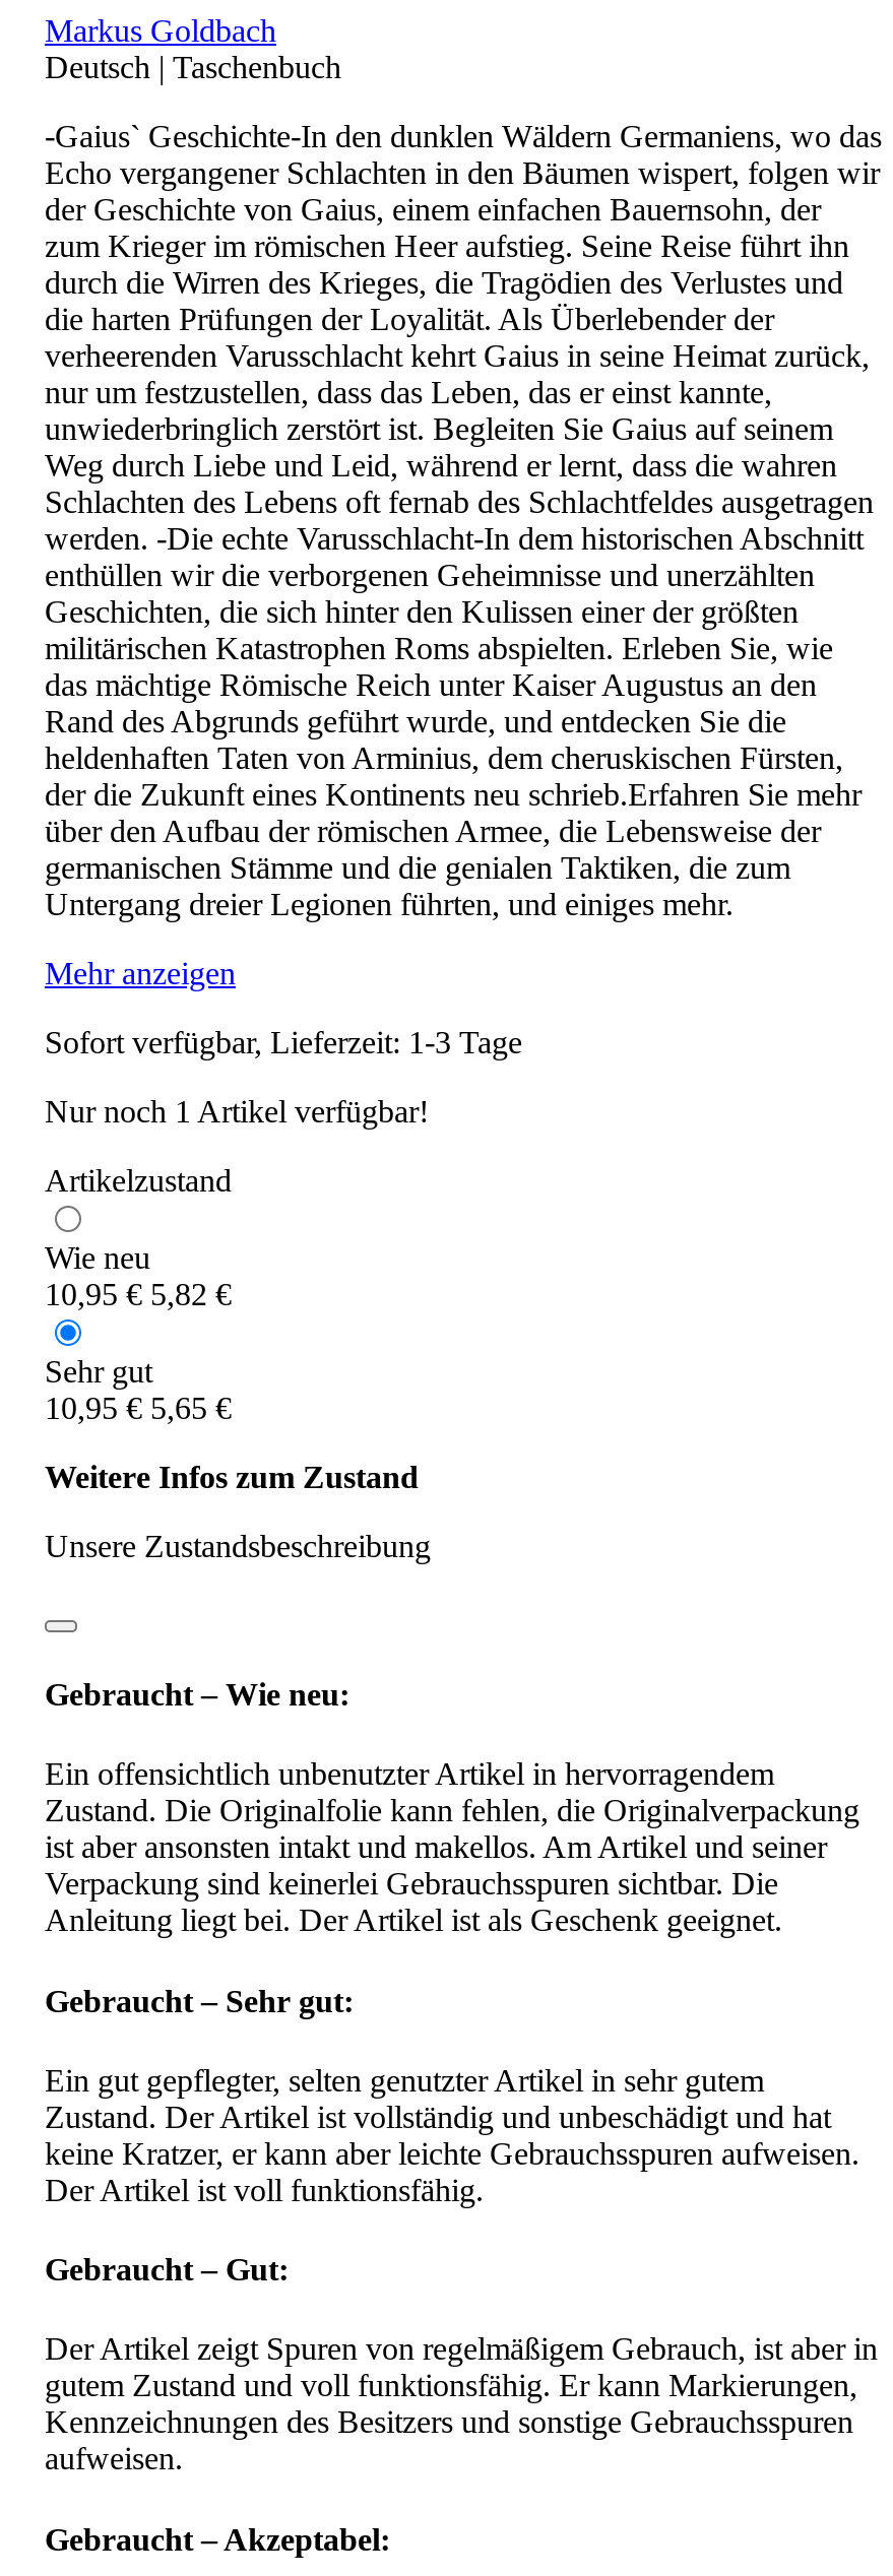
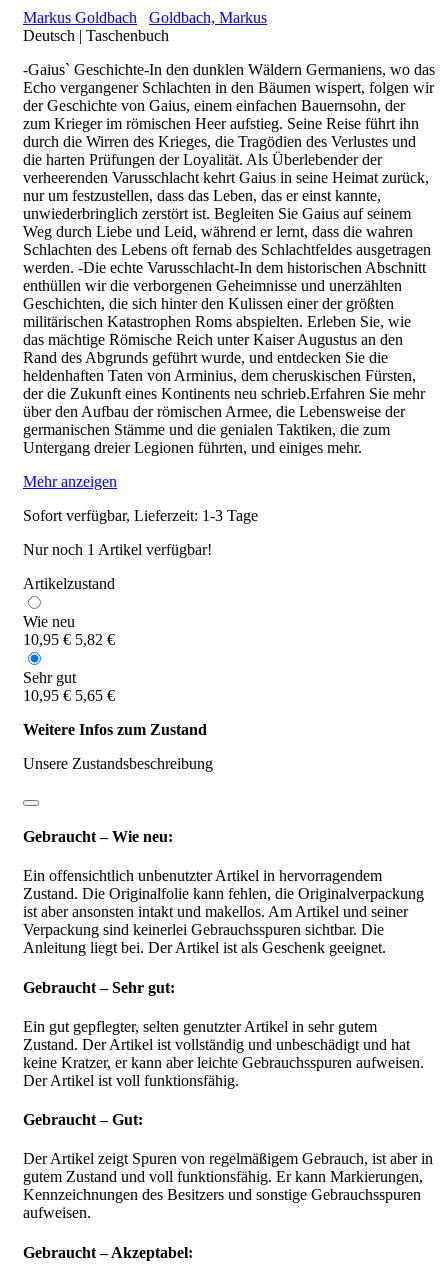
+ Goldbach, Markus
